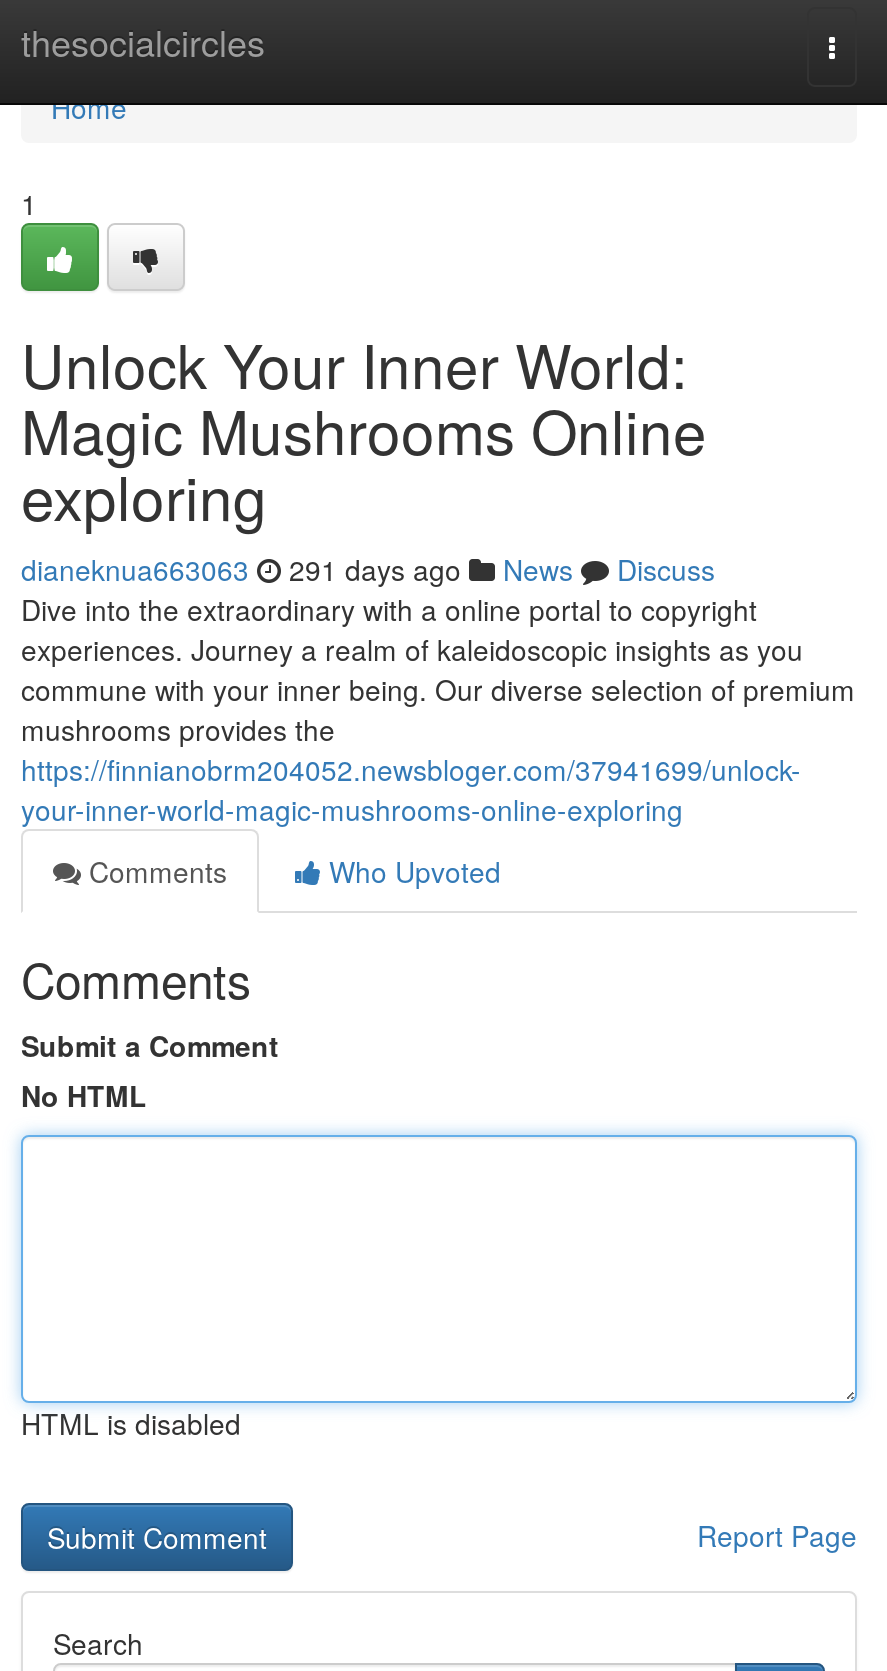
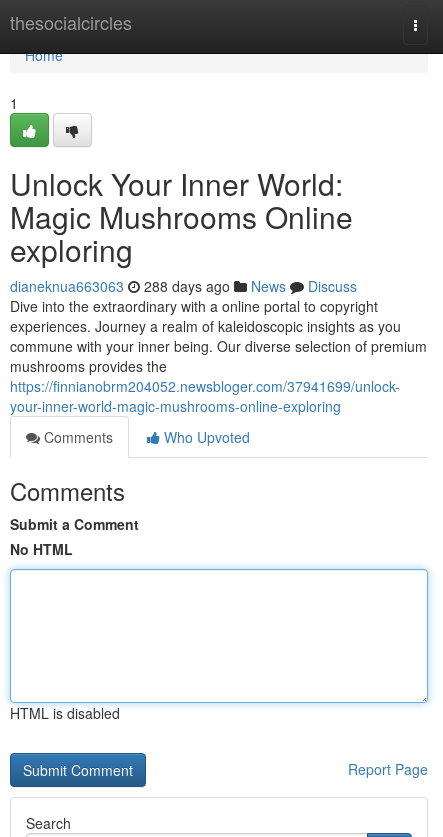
- dianeknua663063 291 days ago News Discuss
+ dianeknua663063 288 days ago News Discuss
